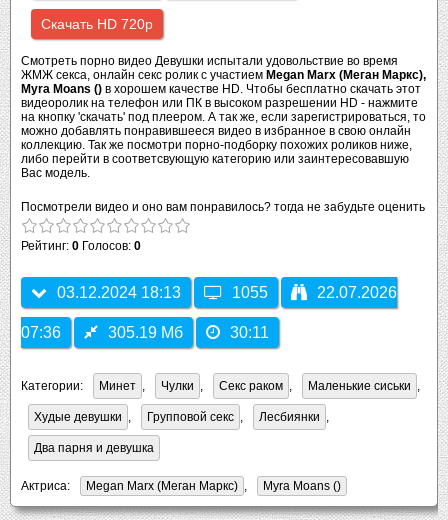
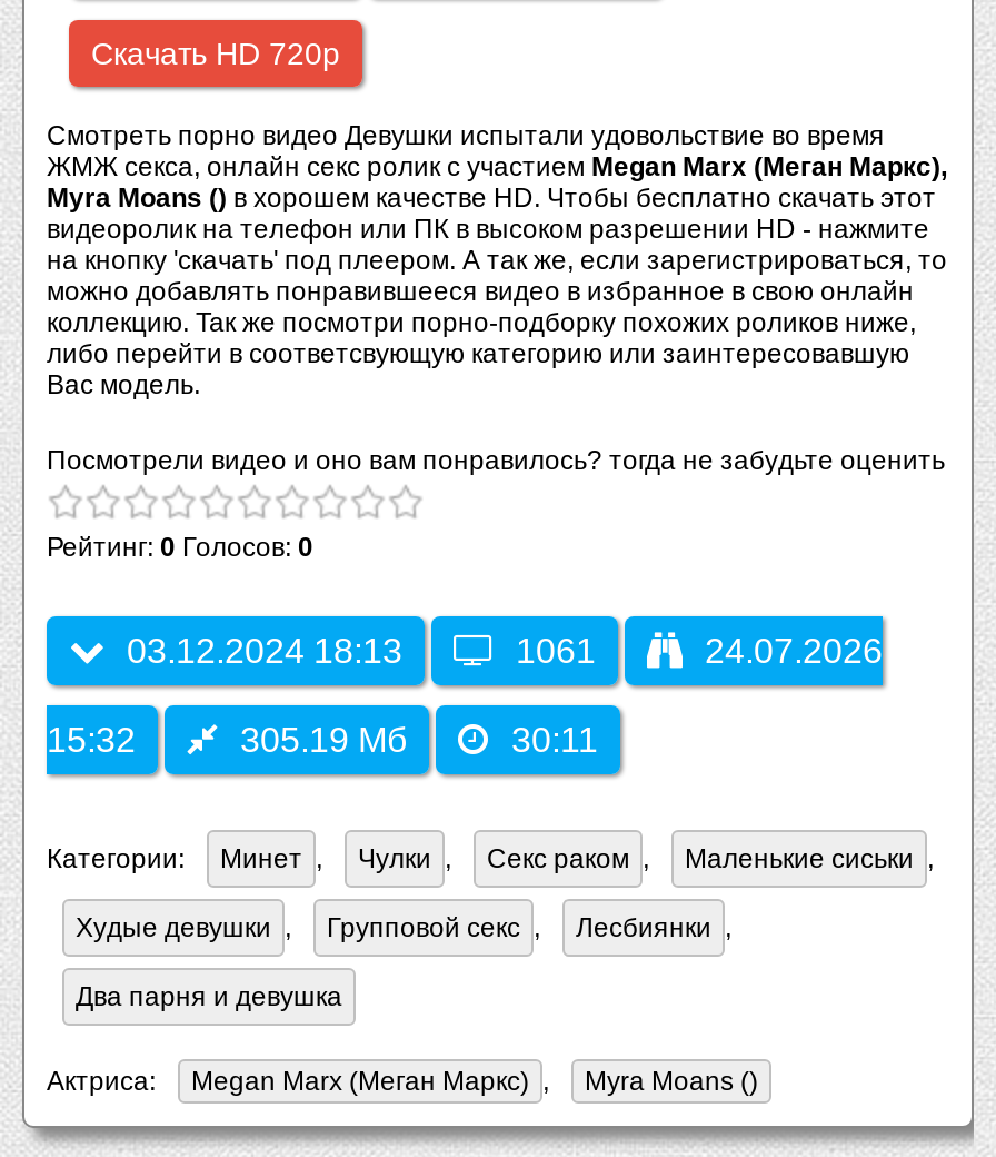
- 1055
+ 1061

- 22.07.2026
+ 24.07.2026

- 07:36
+ 15:32
